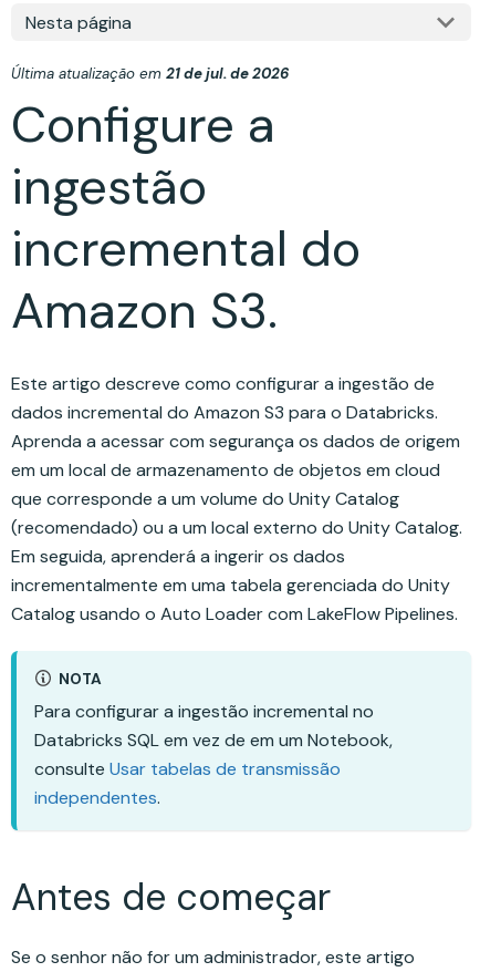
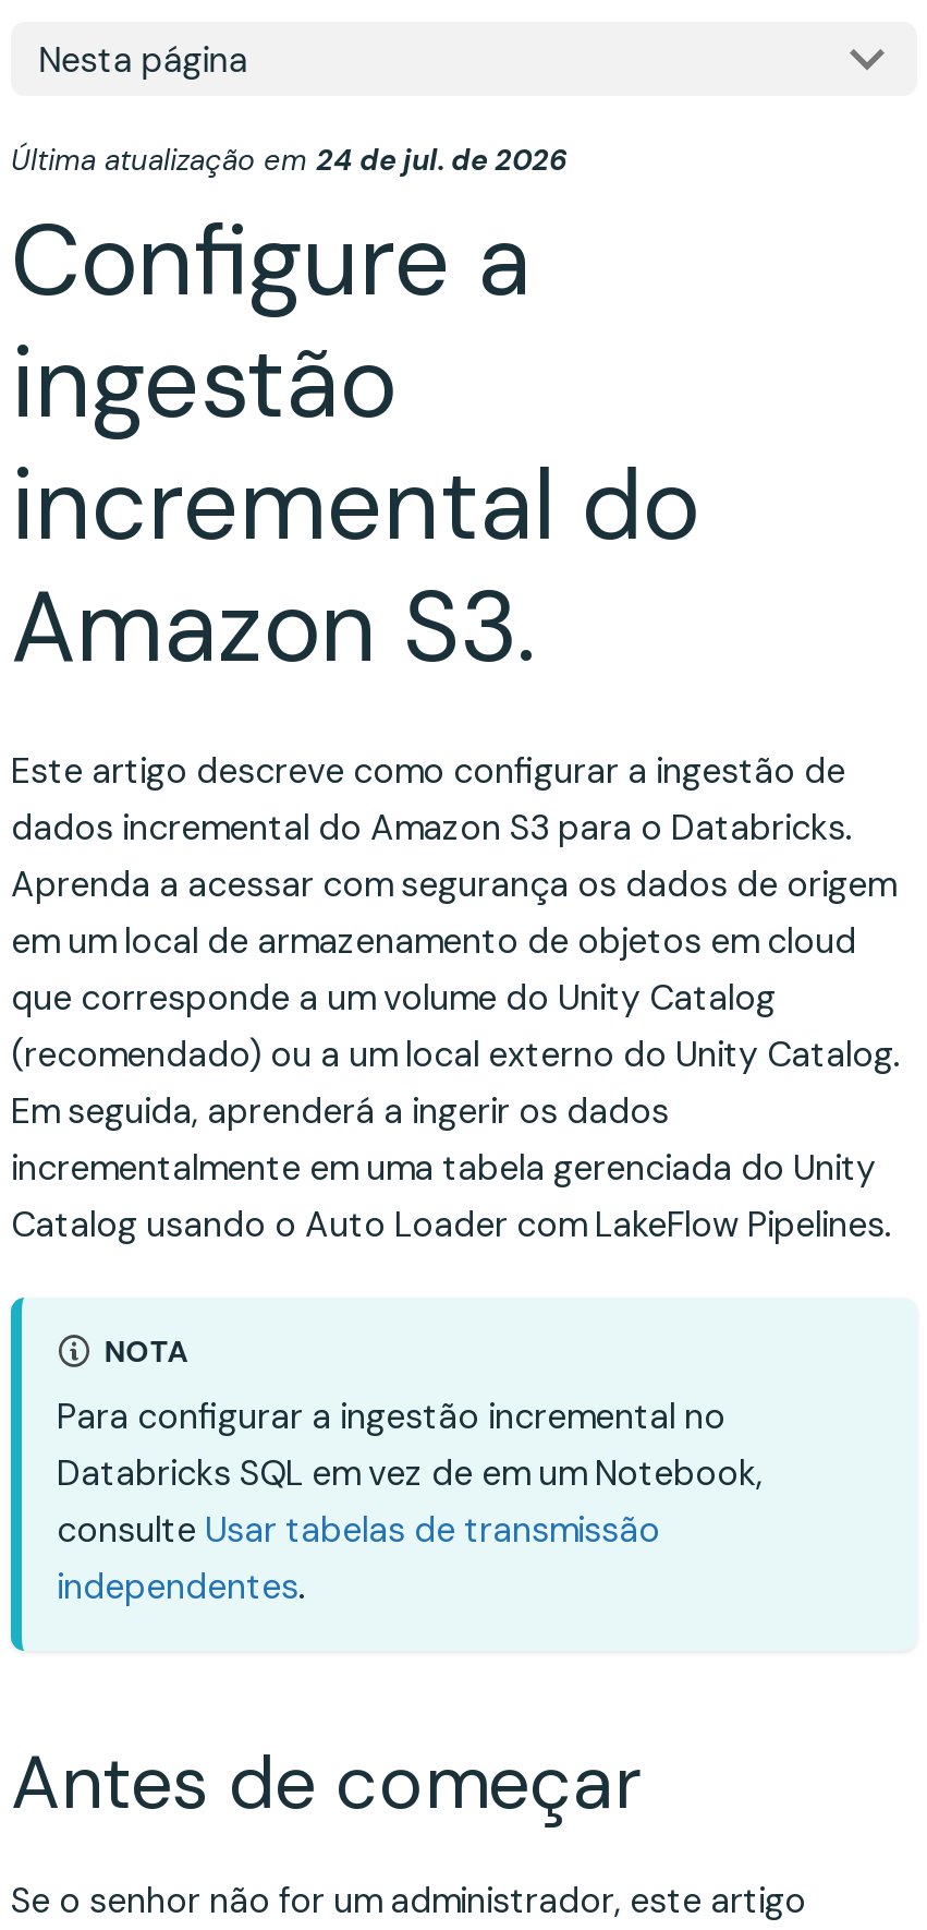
- Última atualização em 21 de jul. de 2026
+ Última atualização em 24 de jul. de 2026
